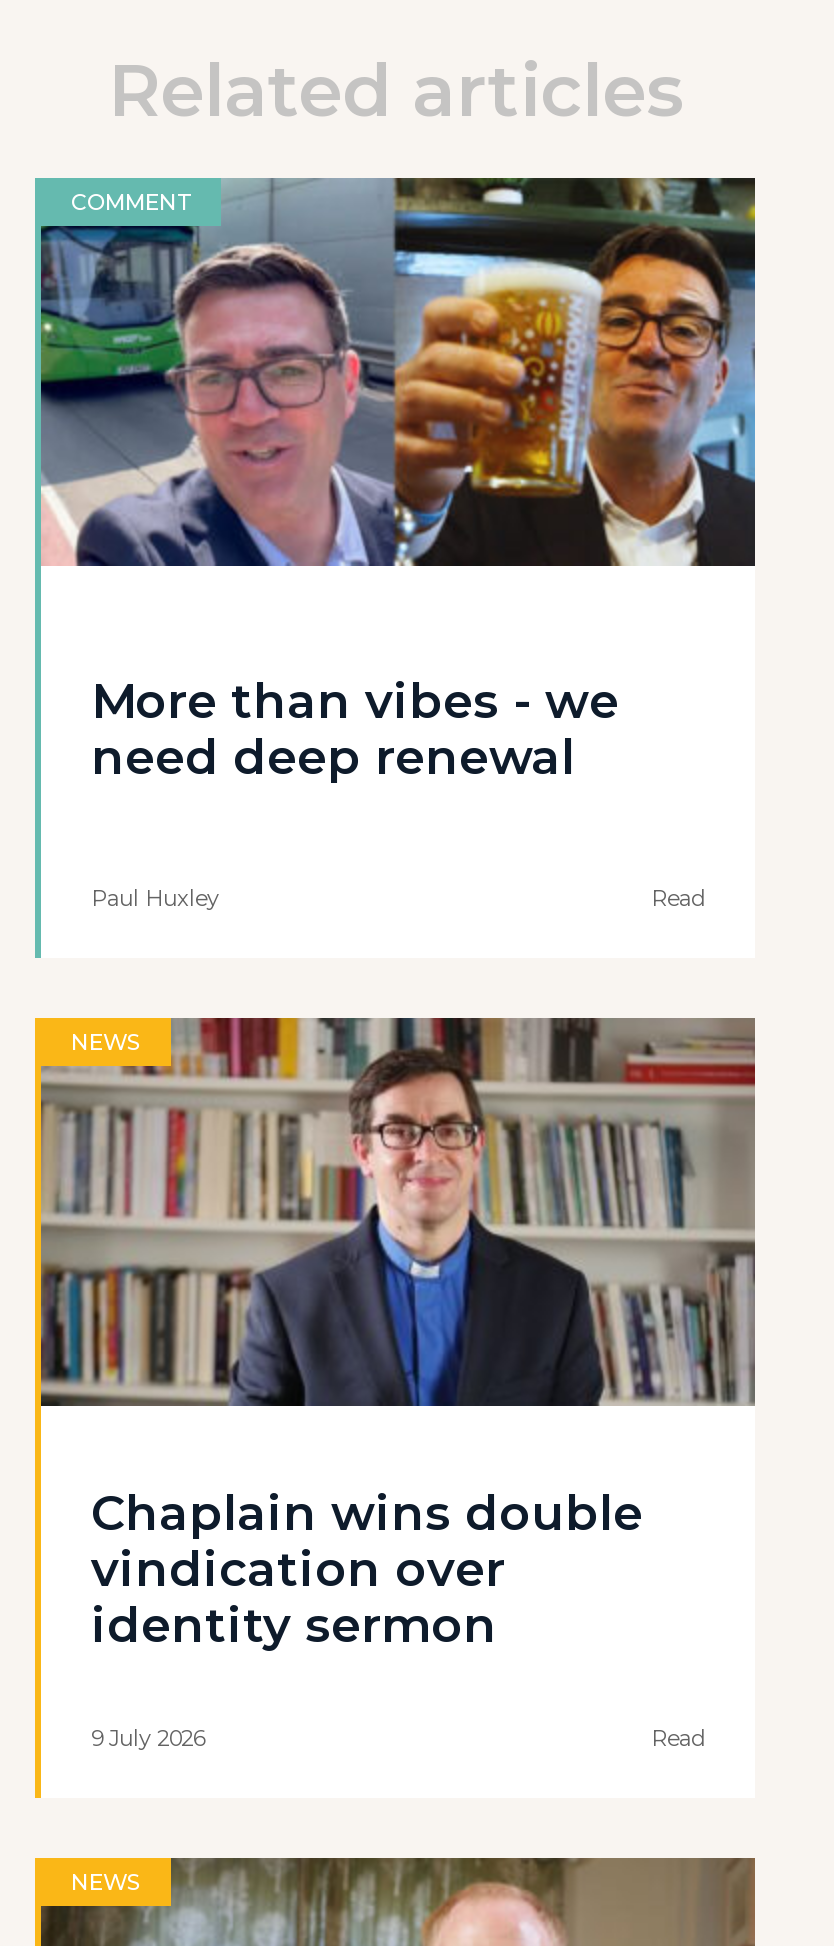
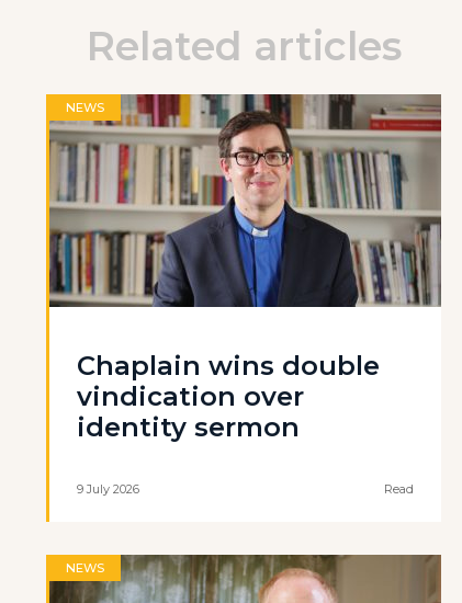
- [image]
- COMMENT

- More than vibes - we
- need deep renewal
- Paul Huxley
- Read
